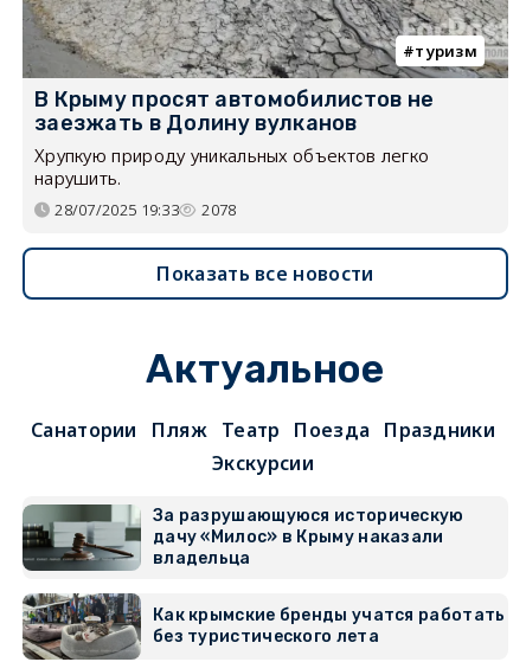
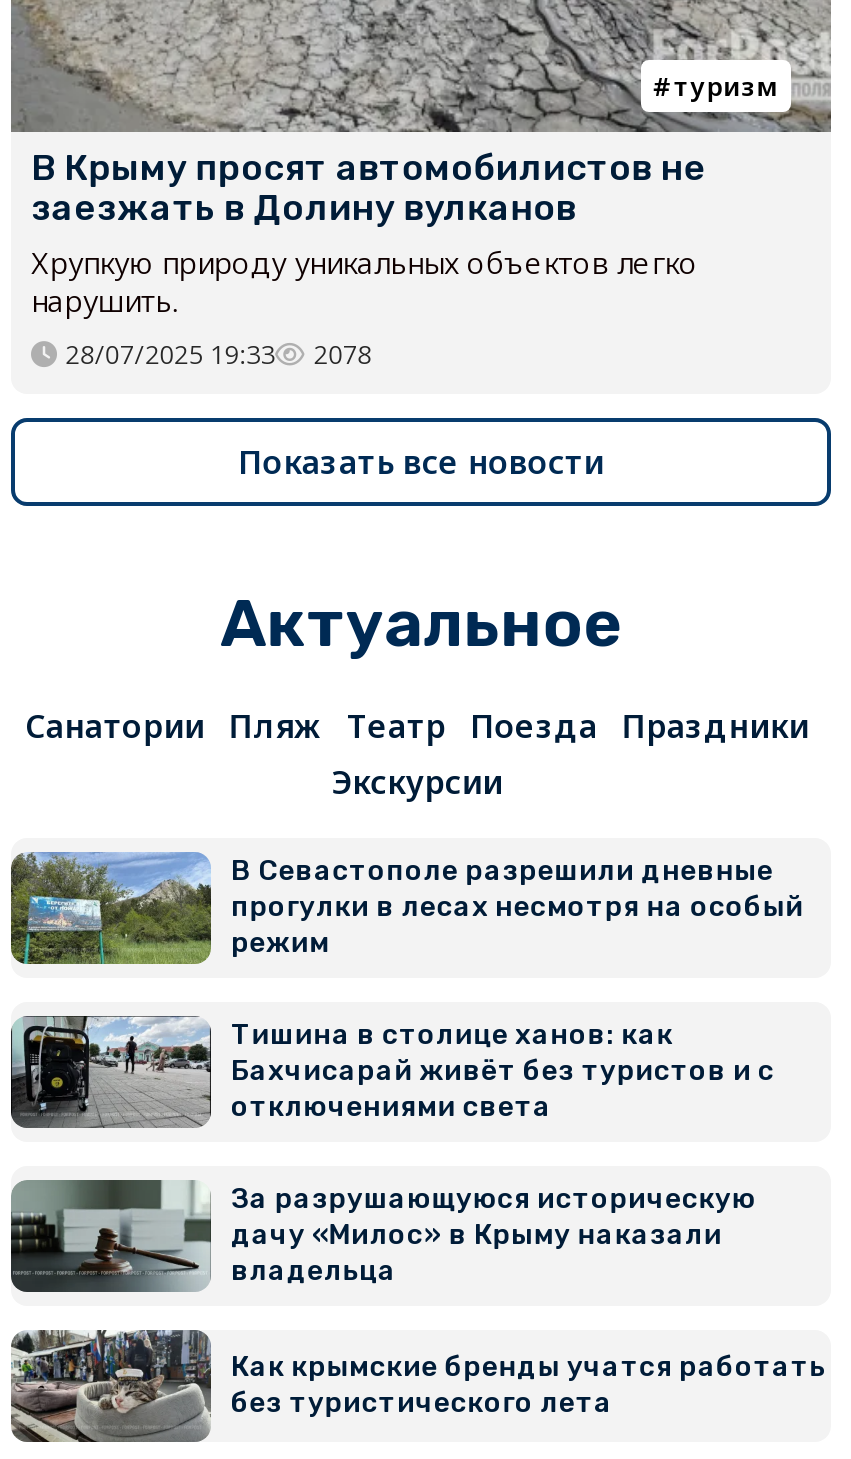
+ [image]
+ В Севастополе разрешили дневные
+ прогулки в лесах несмотря на особый
+ режим
+ Тишина в столице ханов: как
+ Бахчисарай живёт без туристов и с
+ отключениями света

+ [image]
